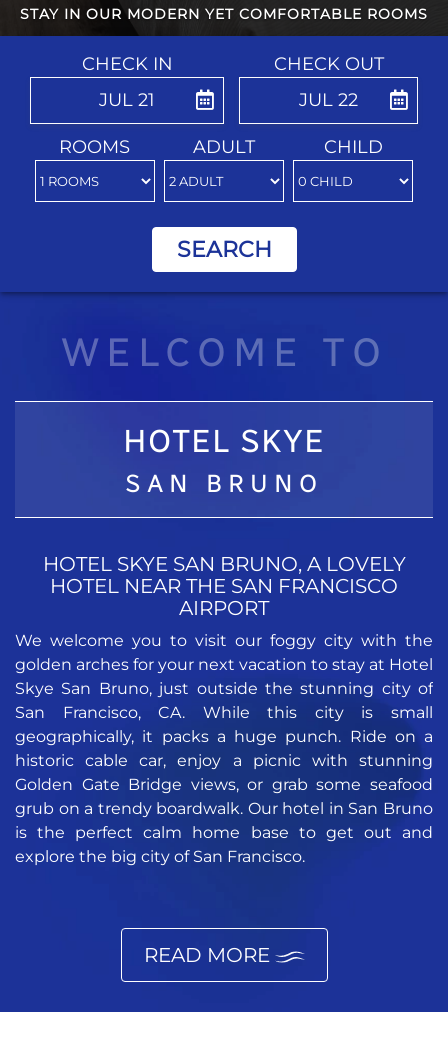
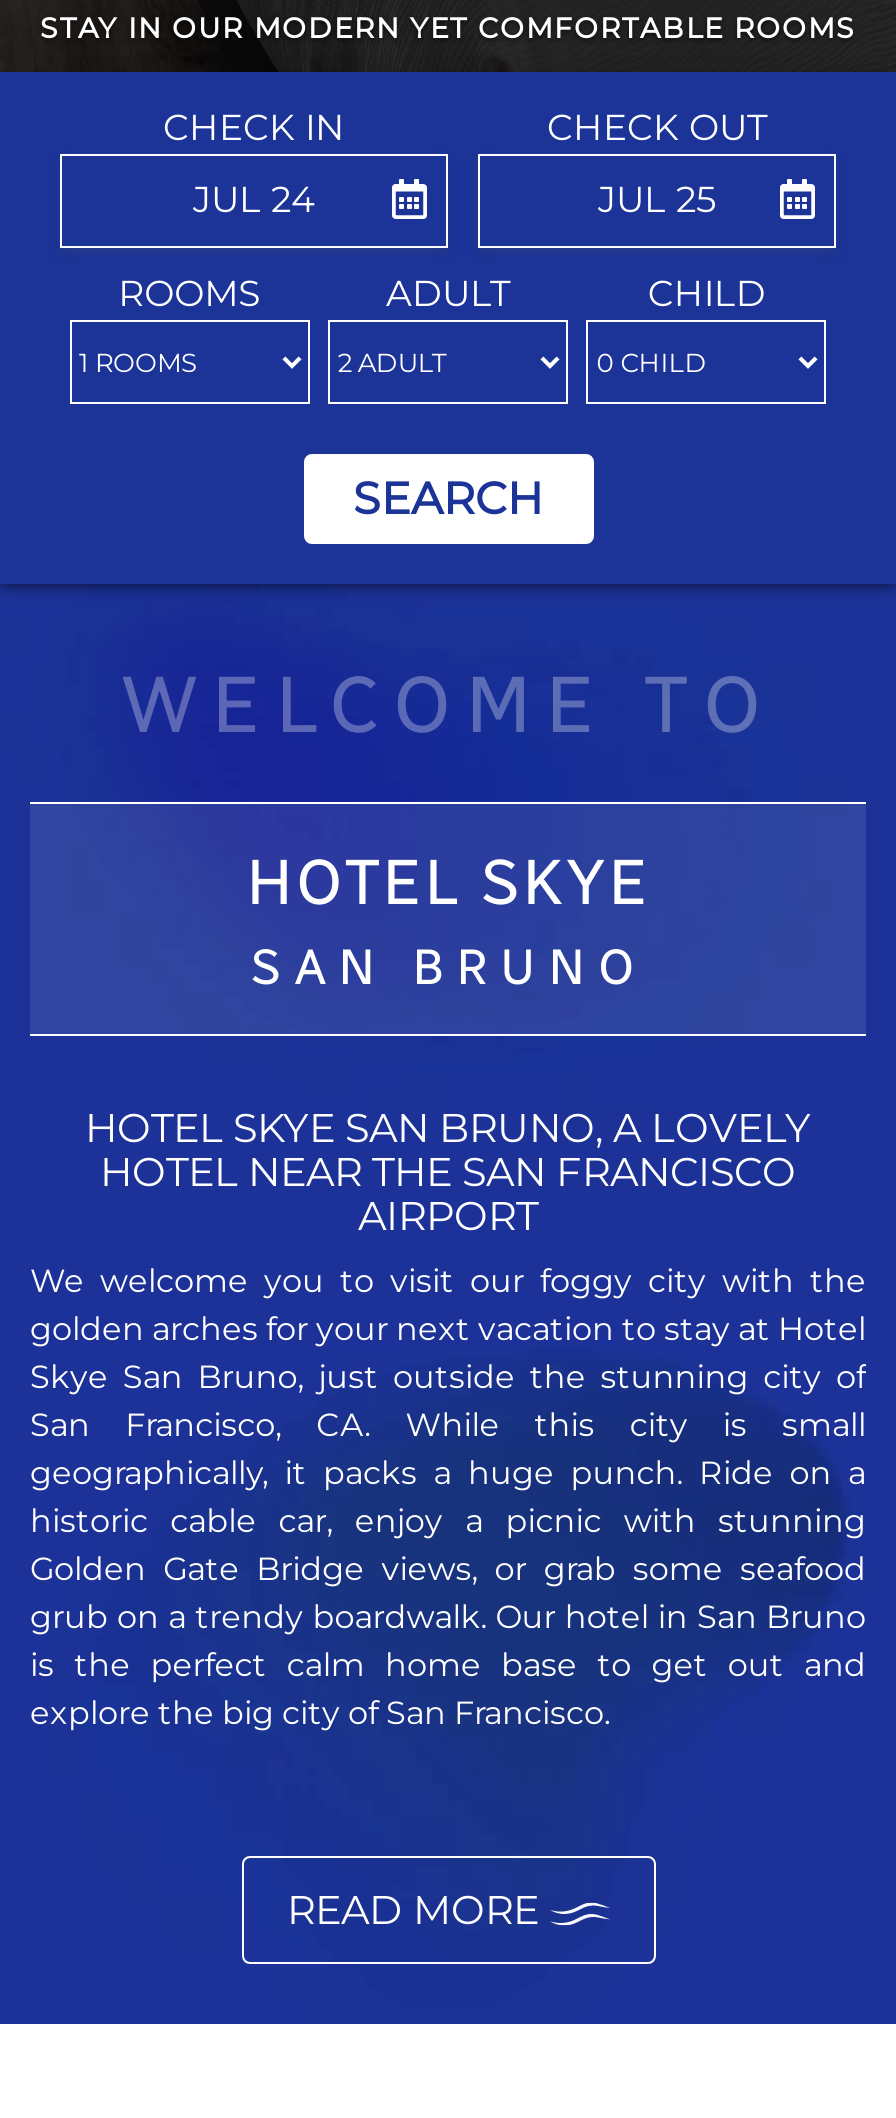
- JUL 21
+ JUL 24

- JUL 22
+ JUL 25
